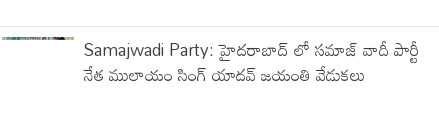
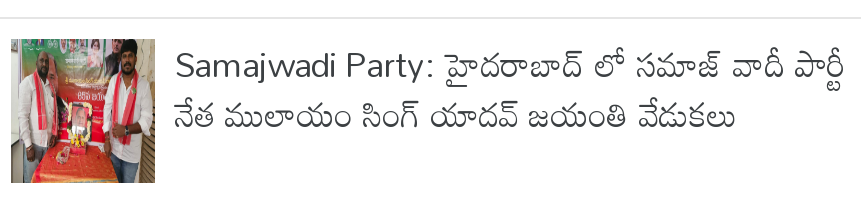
+ [image]
